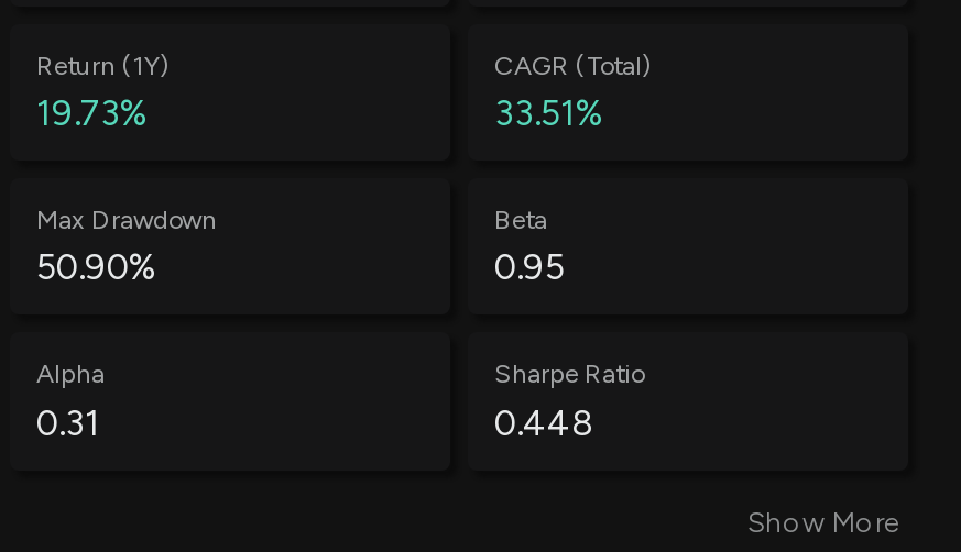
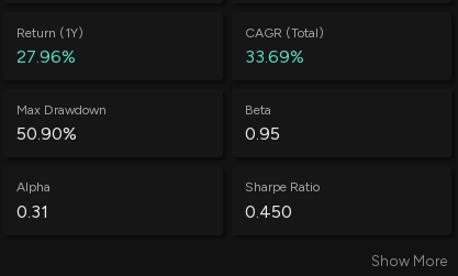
- 19.73%
+ 27.96%

- 33.51%
+ 33.69%

- 0.448
+ 0.450
